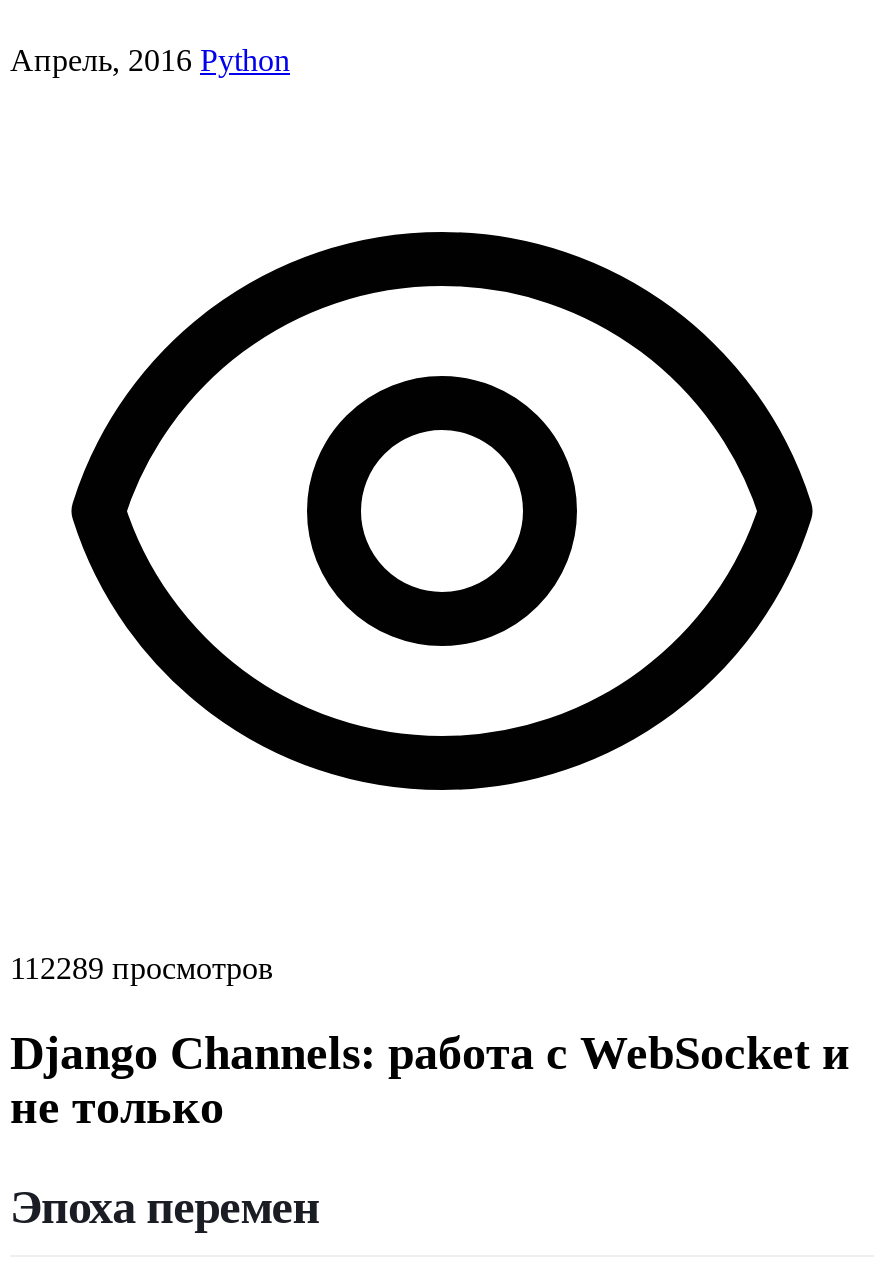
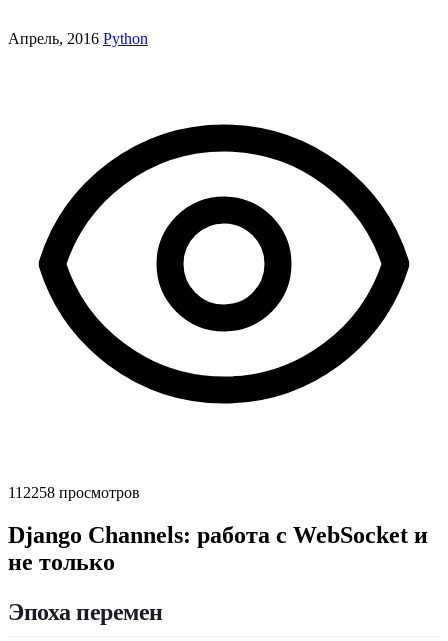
- 112289 просмотров
+ 112258 просмотров
